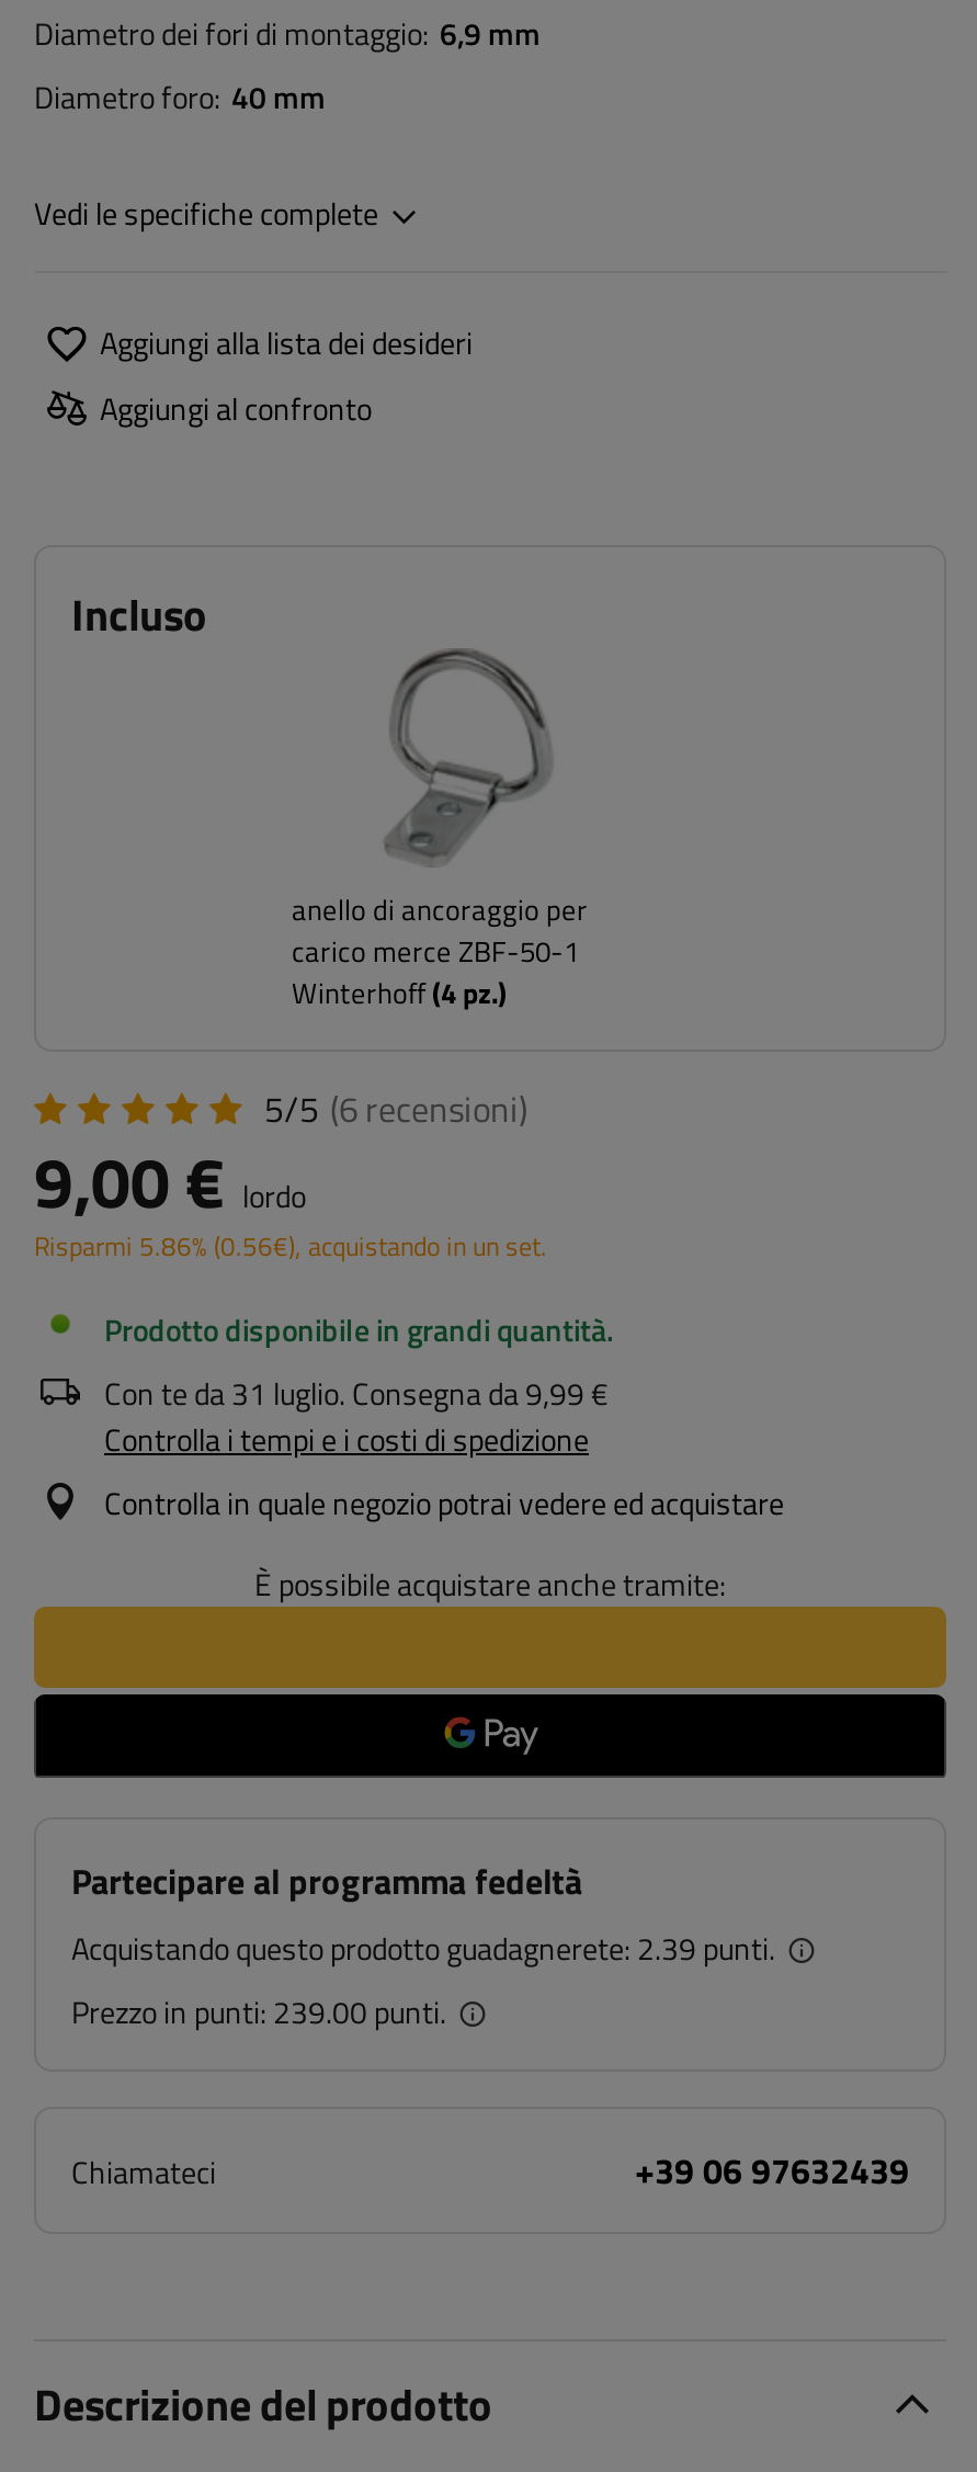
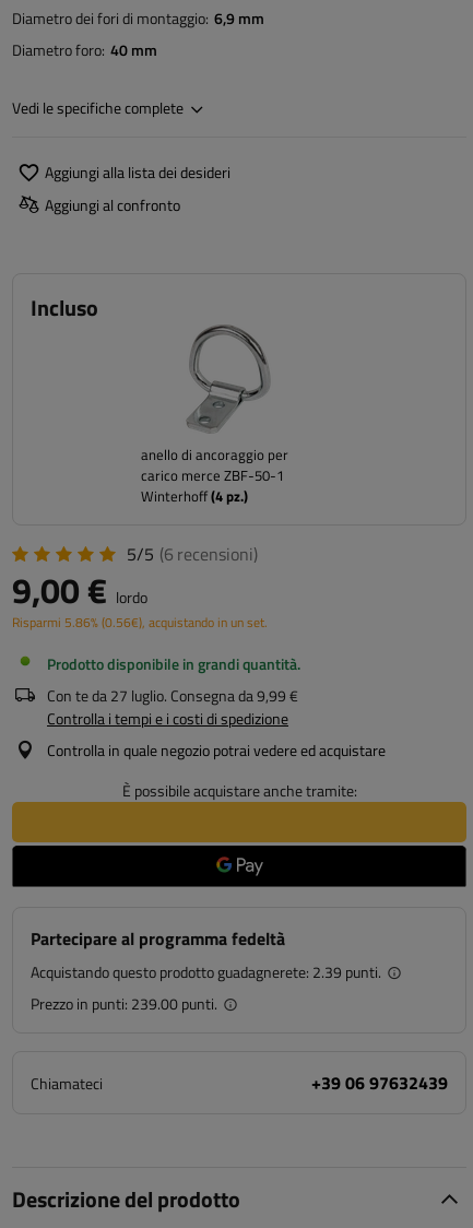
- Con te da 31 luglio. Consegna da 9,99 €
+ Con te da 27 luglio. Consegna da 9,99 €
